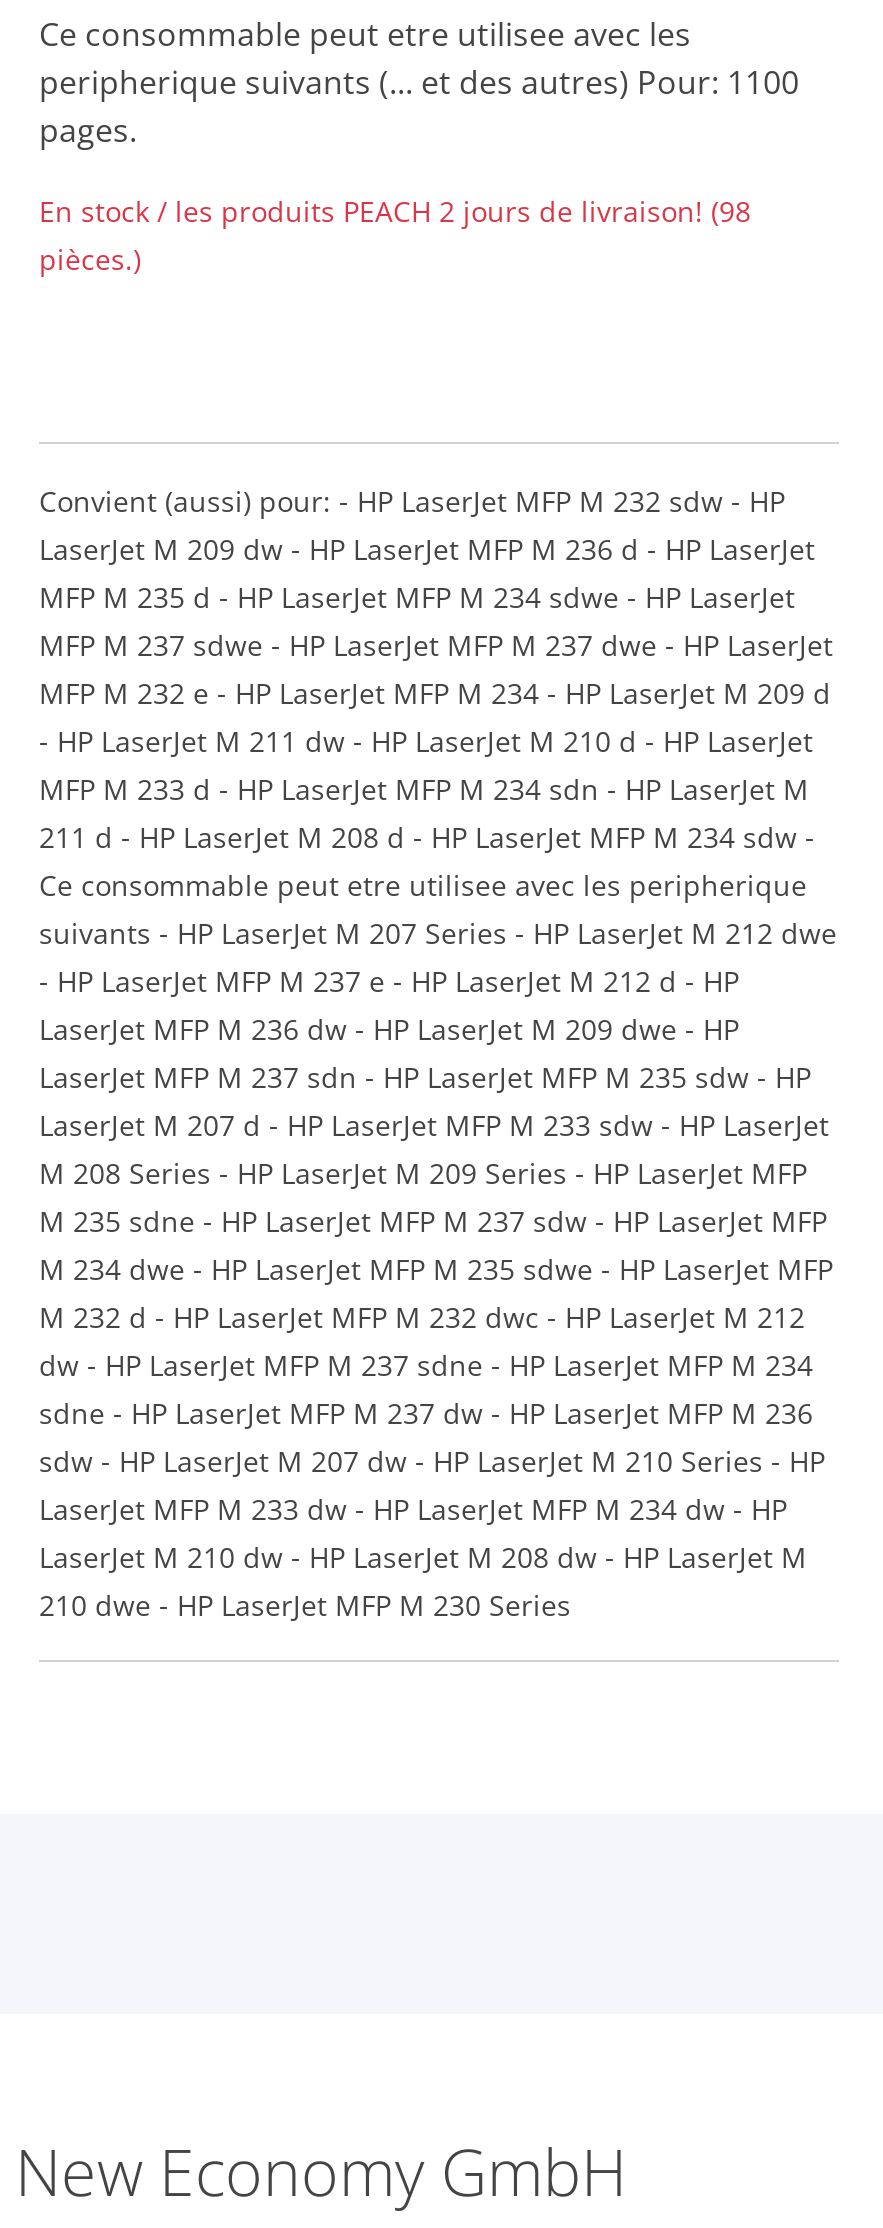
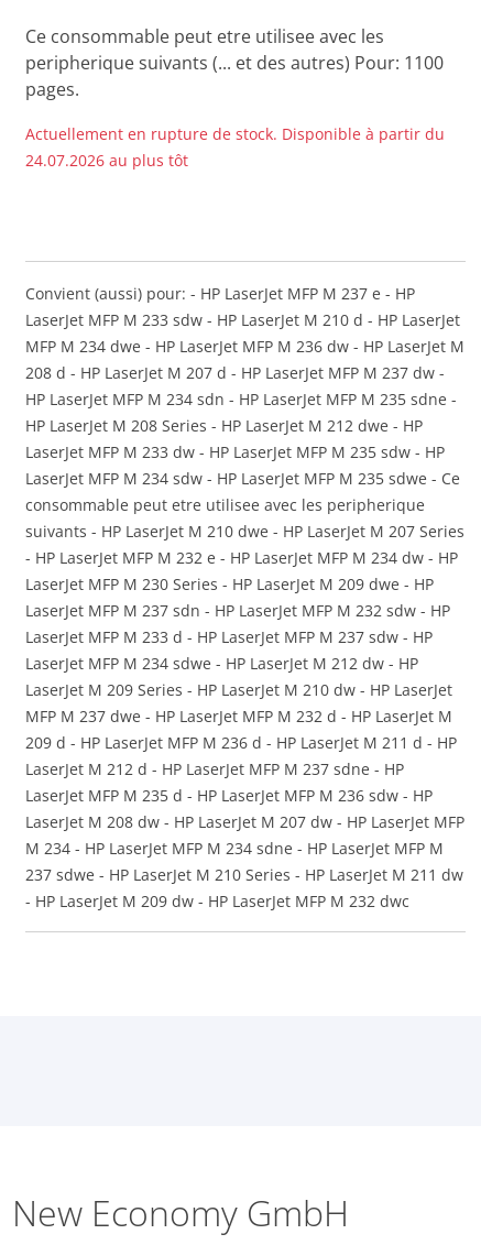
- En stock / les produits PEACH 2 jours de livraison! (98
- pièces.)
+ Actuellement en rupture de stock. Disponible à partir du
+ 24.07.2026 au plus tôt

- Convient (aussi) pour: - HP LaserJet MFP M 232 sdw - HP
- LaserJet M 209 dw - HP LaserJet MFP M 236 d - HP LaserJet
- MFP M 235 d - HP LaserJet MFP M 234 sdwe - HP LaserJet
- MFP M 237 sdwe - HP LaserJet MFP M 237 dwe - HP LaserJet
- MFP M 232 e - HP LaserJet MFP M 234 - HP LaserJet M 209 d
- - HP LaserJet M 211 dw - HP LaserJet M 210 d - HP LaserJet
- MFP M 233 d - HP LaserJet MFP M 234 sdn - HP LaserJet M
- 211 d - HP LaserJet M 208 d - HP LaserJet MFP M 234 sdw -
- Ce consommable peut etre utilisee avec les peripherique
- suivants - HP LaserJet M 207 Series - HP LaserJet M 212 dwe
- - HP LaserJet MFP M 237 e - HP LaserJet M 212 d - HP
- LaserJet MFP M 236 dw - HP LaserJet M 209 dwe - HP
- LaserJet MFP M 237 sdn - HP LaserJet MFP M 235 sdw - HP
- LaserJet M 207 d - HP LaserJet MFP M 233 sdw - HP LaserJet
- M 208 Series - HP LaserJet M 209 Series - HP LaserJet MFP
- M 235 sdne - HP LaserJet MFP M 237 sdw - HP LaserJet MFP
- M 234 dwe - HP LaserJet MFP M 235 sdwe - HP LaserJet MFP
- M 232 d - HP LaserJet MFP M 232 dwc - HP LaserJet M 212
- dw - HP LaserJet MFP M 237 sdne - HP LaserJet MFP M 234
- sdne - HP LaserJet MFP M 237 dw - HP LaserJet MFP M 236
- sdw - HP LaserJet M 207 dw - HP LaserJet M 210 Series - HP
- LaserJet MFP M 233 dw - HP LaserJet MFP M 234 dw - HP
- LaserJet M 210 dw - HP LaserJet M 208 dw - HP LaserJet M
- 210 dwe - HP LaserJet MFP M 230 Series
+ Convient (aussi) pour: - HP LaserJet MFP M 237 e - HP
+ LaserJet MFP M 233 sdw - HP LaserJet M 210 d - HP LaserJet
+ MFP M 234 dwe - HP LaserJet MFP M 236 dw - HP LaserJet M
+ 208 d - HP LaserJet M 207 d - HP LaserJet MFP M 237 dw -
+ HP LaserJet MFP M 234 sdn - HP LaserJet MFP M 235 sdne -
+ HP LaserJet M 208 Series - HP LaserJet M 212 dwe - HP
+ LaserJet MFP M 233 dw - HP LaserJet MFP M 235 sdw - HP
+ LaserJet MFP M 234 sdw - HP LaserJet MFP M 235 sdwe - Ce
+ consommable peut etre utilisee avec les peripherique
+ suivants - HP LaserJet M 210 dwe - HP LaserJet M 207 Series
+ - HP LaserJet MFP M 232 e - HP LaserJet MFP M 234 dw - HP
+ LaserJet MFP M 230 Series - HP LaserJet M 209 dwe - HP
+ LaserJet MFP M 237 sdn - HP LaserJet MFP M 232 sdw - HP
+ LaserJet MFP M 233 d - HP LaserJet MFP M 237 sdw - HP
+ LaserJet MFP M 234 sdwe - HP LaserJet M 212 dw - HP
+ LaserJet M 209 Series - HP LaserJet M 210 dw - HP LaserJet
+ MFP M 237 dwe - HP LaserJet MFP M 232 d - HP LaserJet M
+ 209 d - HP LaserJet MFP M 236 d - HP LaserJet M 211 d - HP
+ LaserJet M 212 d - HP LaserJet MFP M 237 sdne - HP
+ LaserJet MFP M 235 d - HP LaserJet MFP M 236 sdw - HP
+ LaserJet M 208 dw - HP LaserJet M 207 dw - HP LaserJet MFP
+ M 234 - HP LaserJet MFP M 234 sdne - HP LaserJet MFP M
+ 237 sdwe - HP LaserJet M 210 Series - HP LaserJet M 211 dw
+ - HP LaserJet M 209 dw - HP LaserJet MFP M 232 dwc
